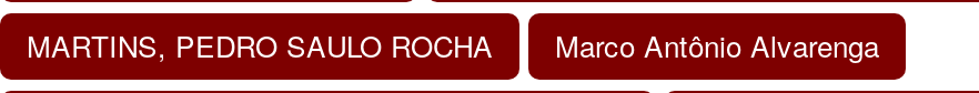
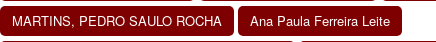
- Marco Antônio Alvarenga
+ Ana Paula Ferreira Leite
